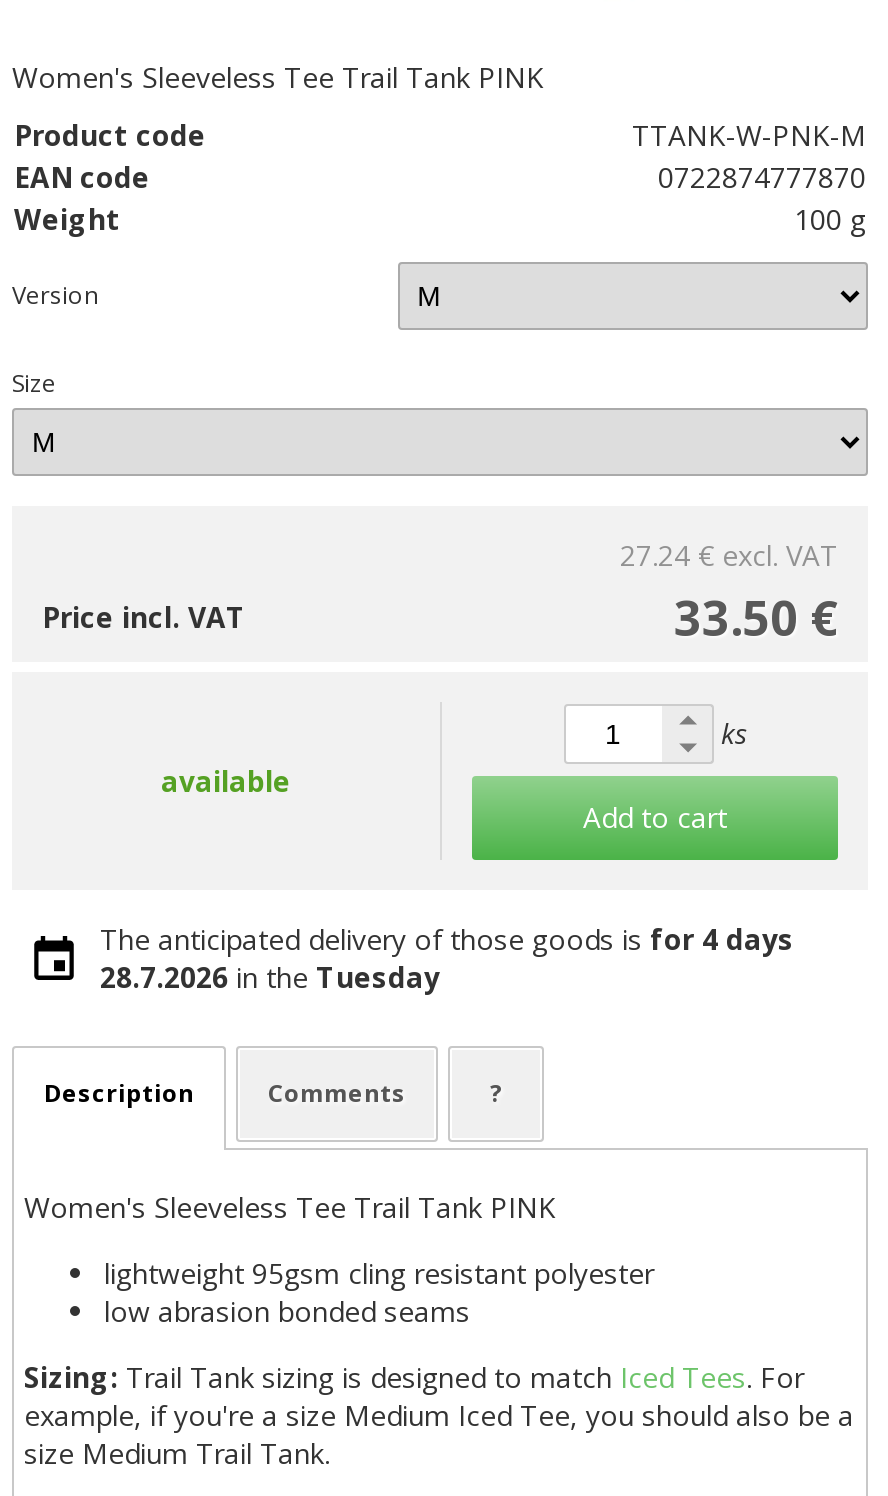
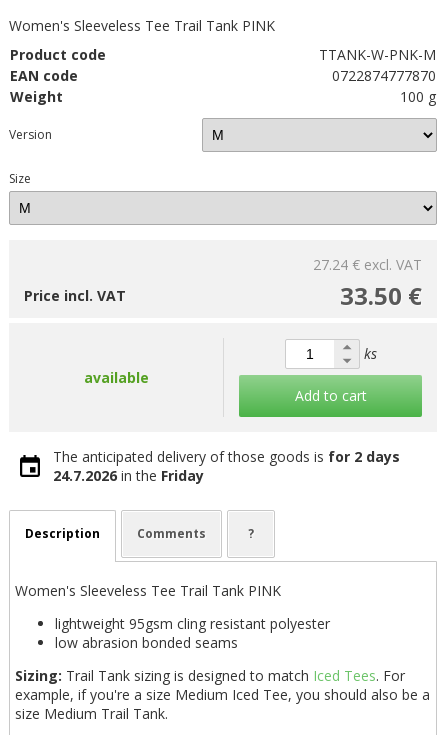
- The anticipated delivery of those goods is for 4 days
+ The anticipated delivery of those goods is for 2 days

- 28.7.2026 in the Tuesday
+ 24.7.2026 in the Friday
